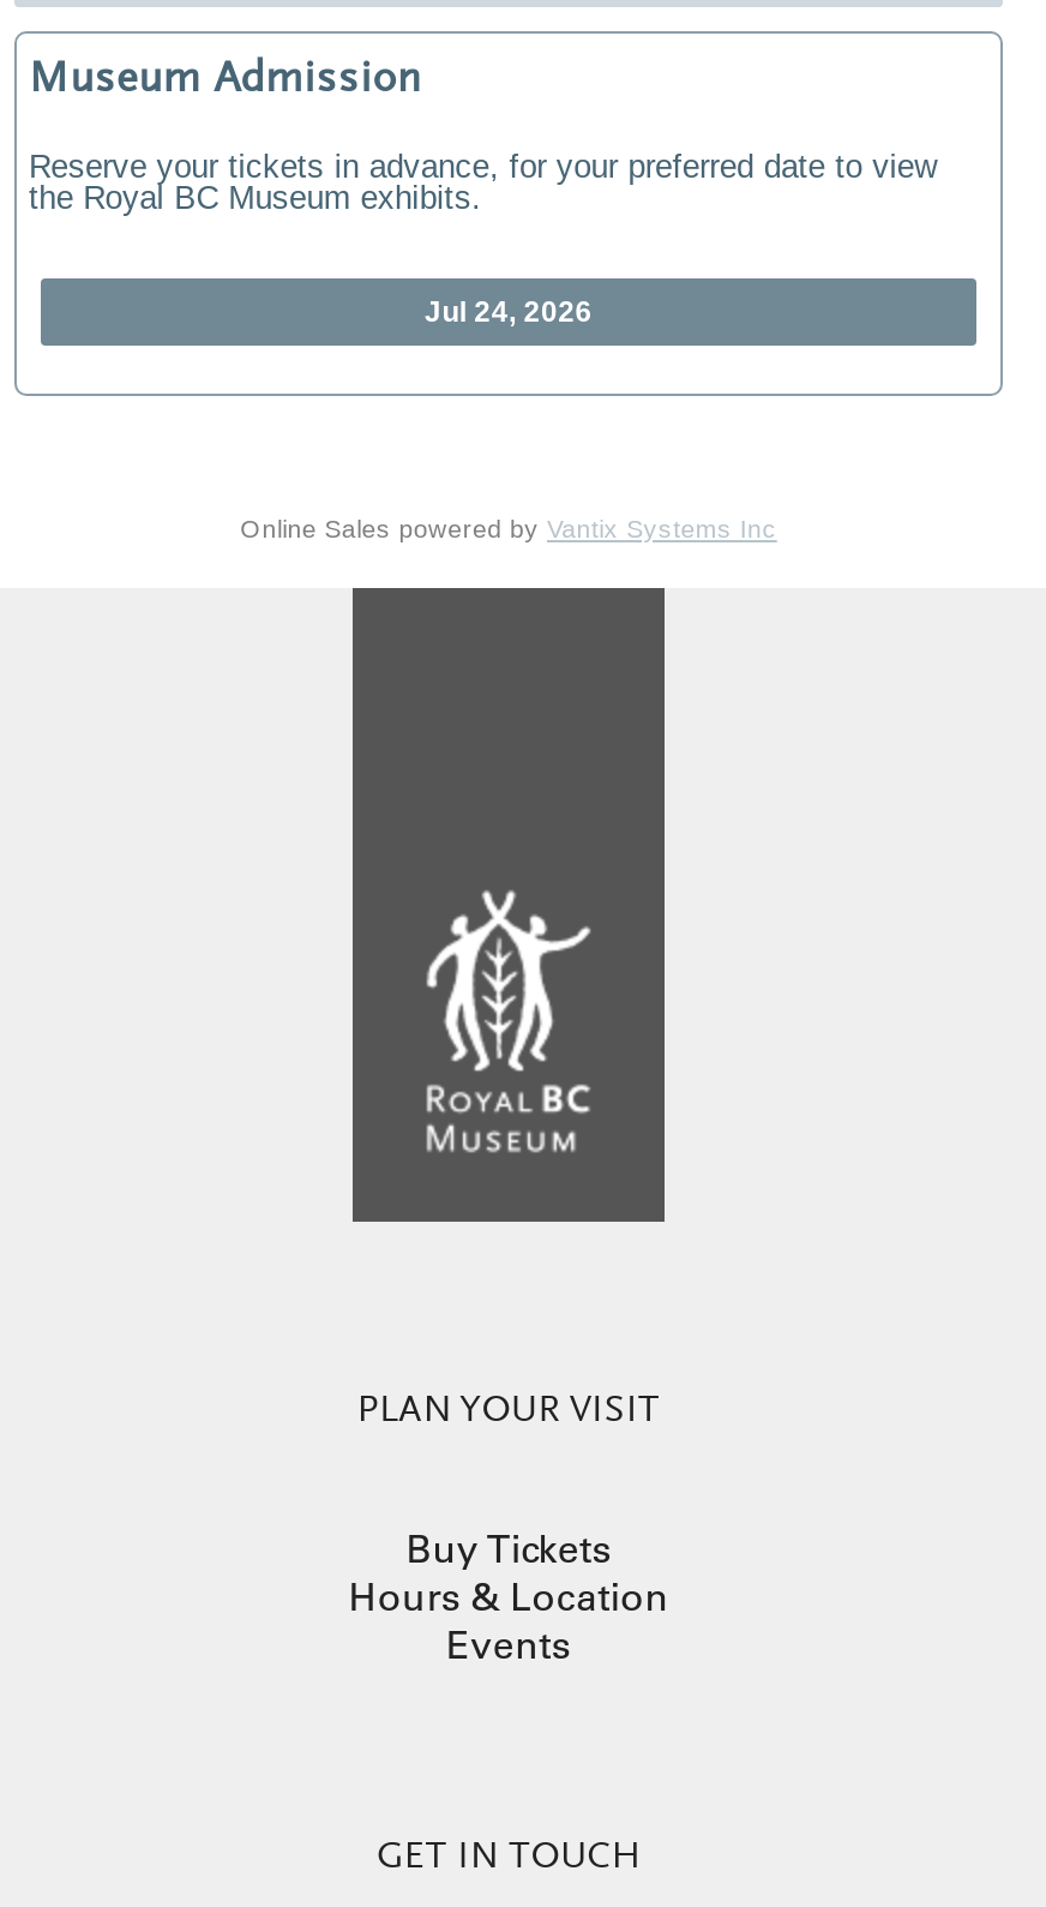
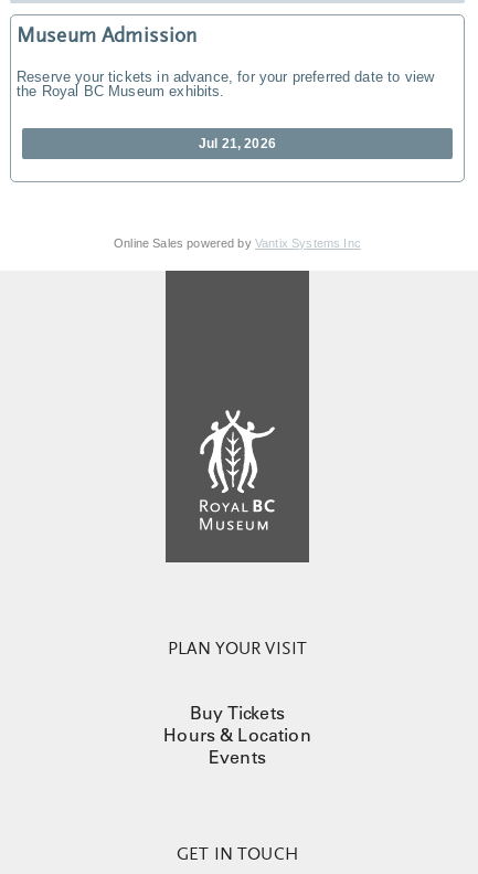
- Jul 24, 2026
+ Jul 21, 2026
